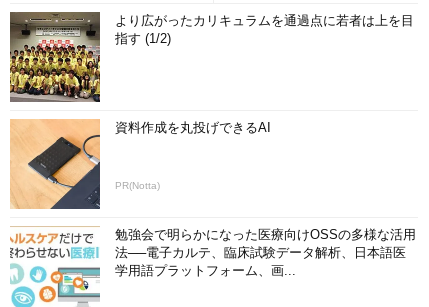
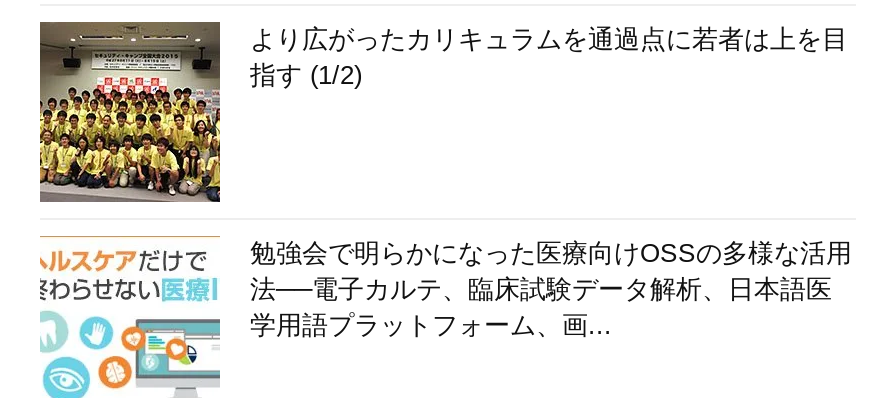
- [image]
- 資料作成を丸投げできるAI

- PR(Notta)
